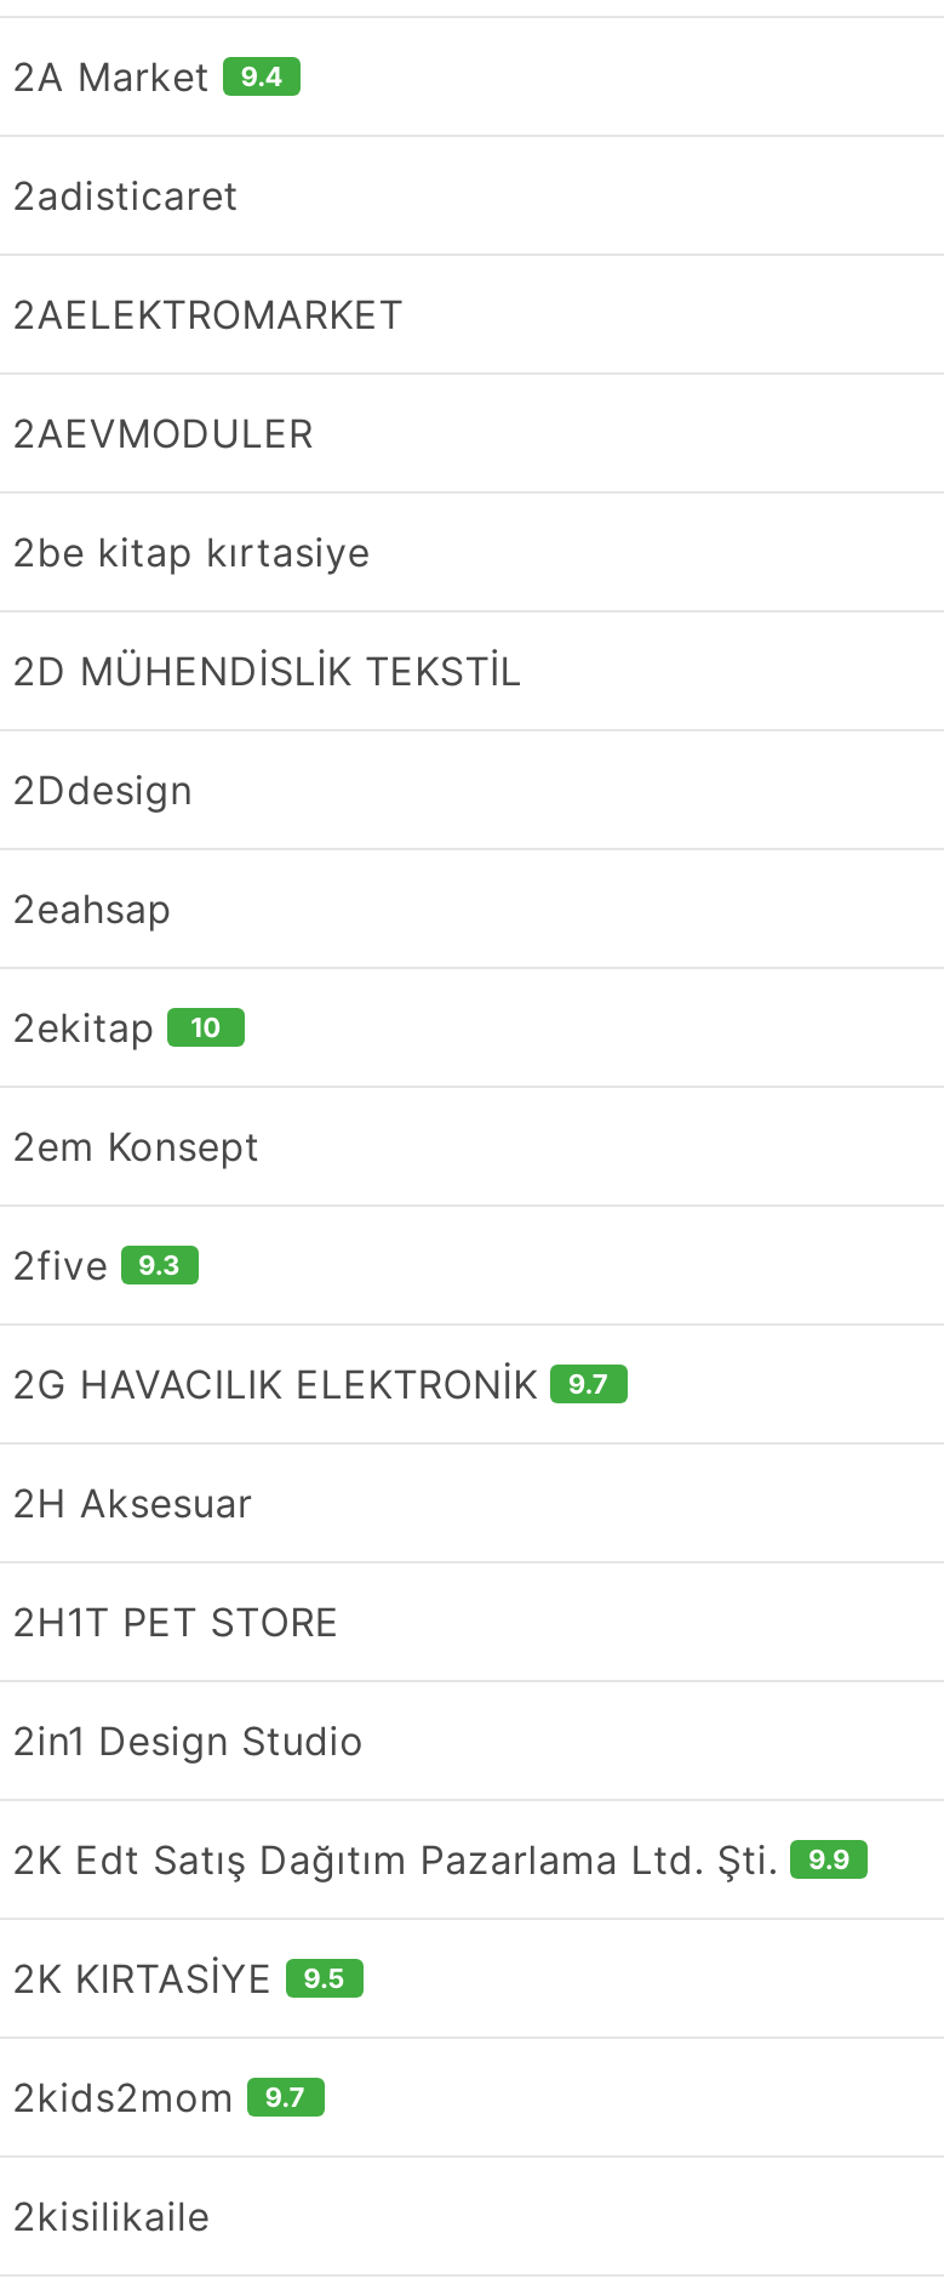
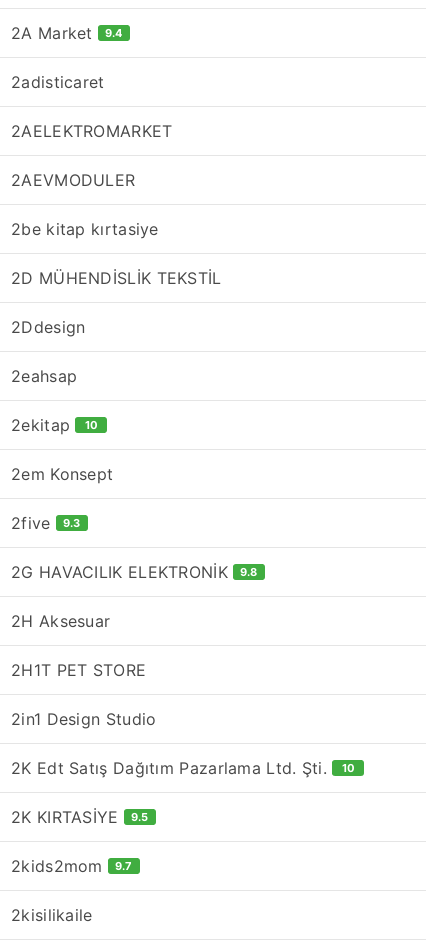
- 2G HAVACILIK ELEKTRONİK 9.7
+ 2G HAVACILIK ELEKTRONİK 9.8

- 2K Edt Satış Dağıtım Pazarlama Ltd. Şti. 9.9
+ 2K Edt Satış Dağıtım Pazarlama Ltd. Şti. 10
